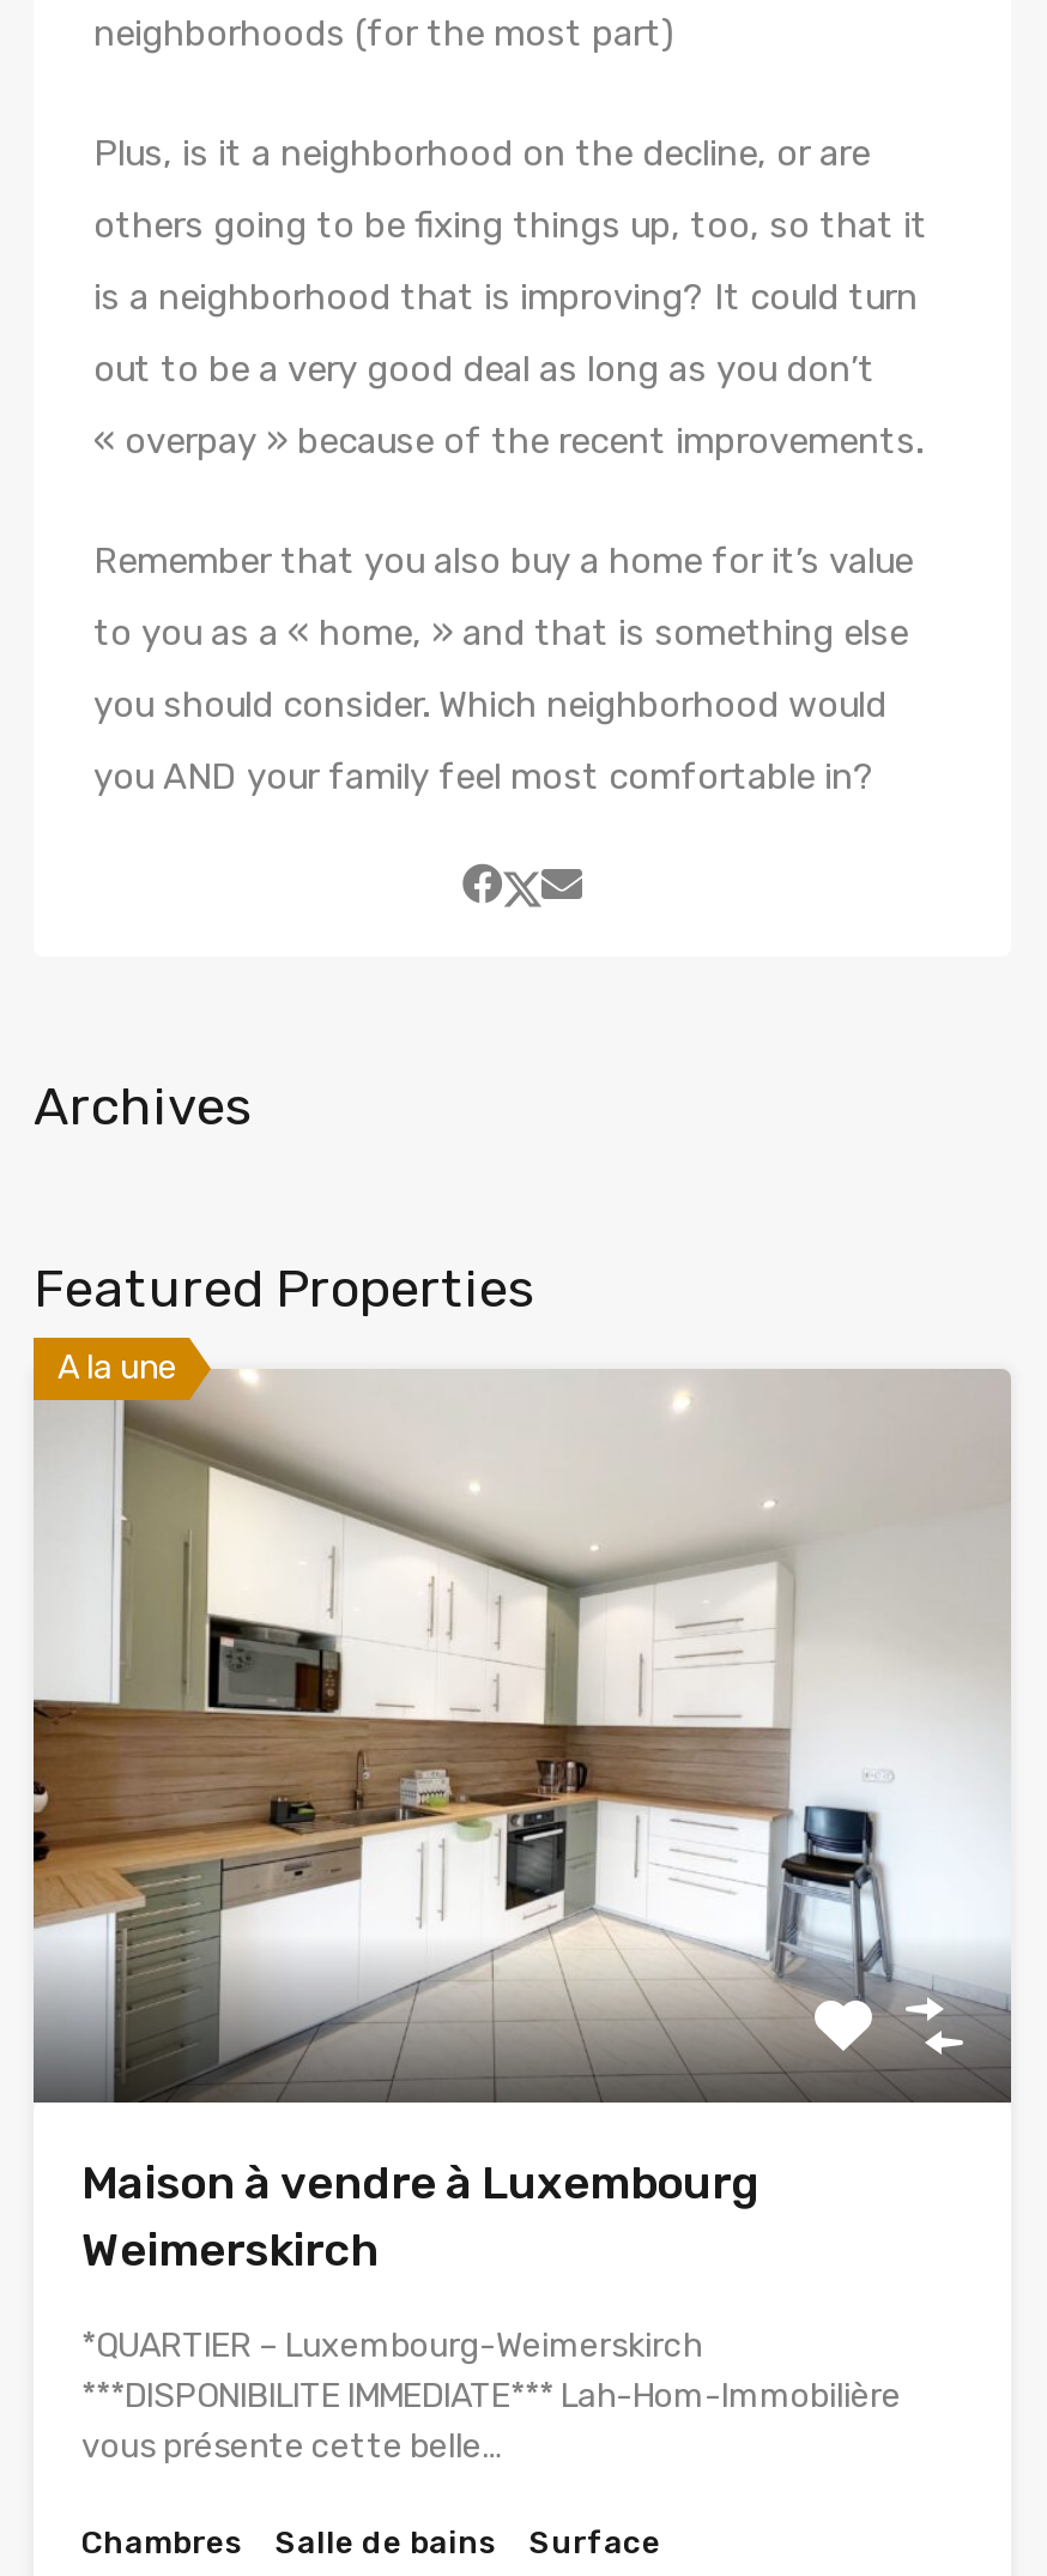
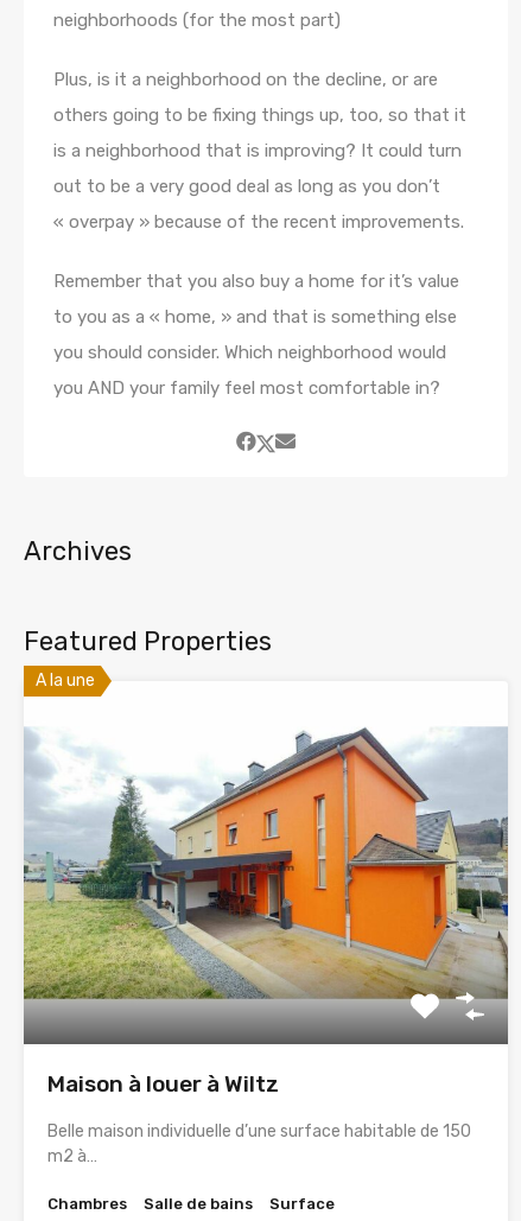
- [image]
- Maison à vendre à Luxembourg
- Weimerskirch
+ [image]
+ Maison à louer à Wiltz

- *QUARTIER – Luxembourg-Weimerskirch
- ***DISPONIBILITE IMMEDIATE*** Lah-Hom-Immobilière
- vous présente cette belle…
+ Belle maison individuelle d’une surface habitable de 150
+ m2 à…
